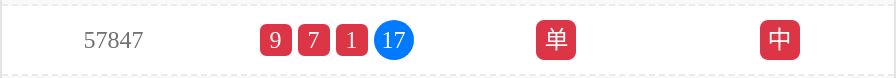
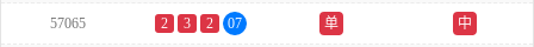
- 57847
+ 57065

- 9
+ 2

- 7
+ 3

- 1
+ 2

- 17
+ 07
